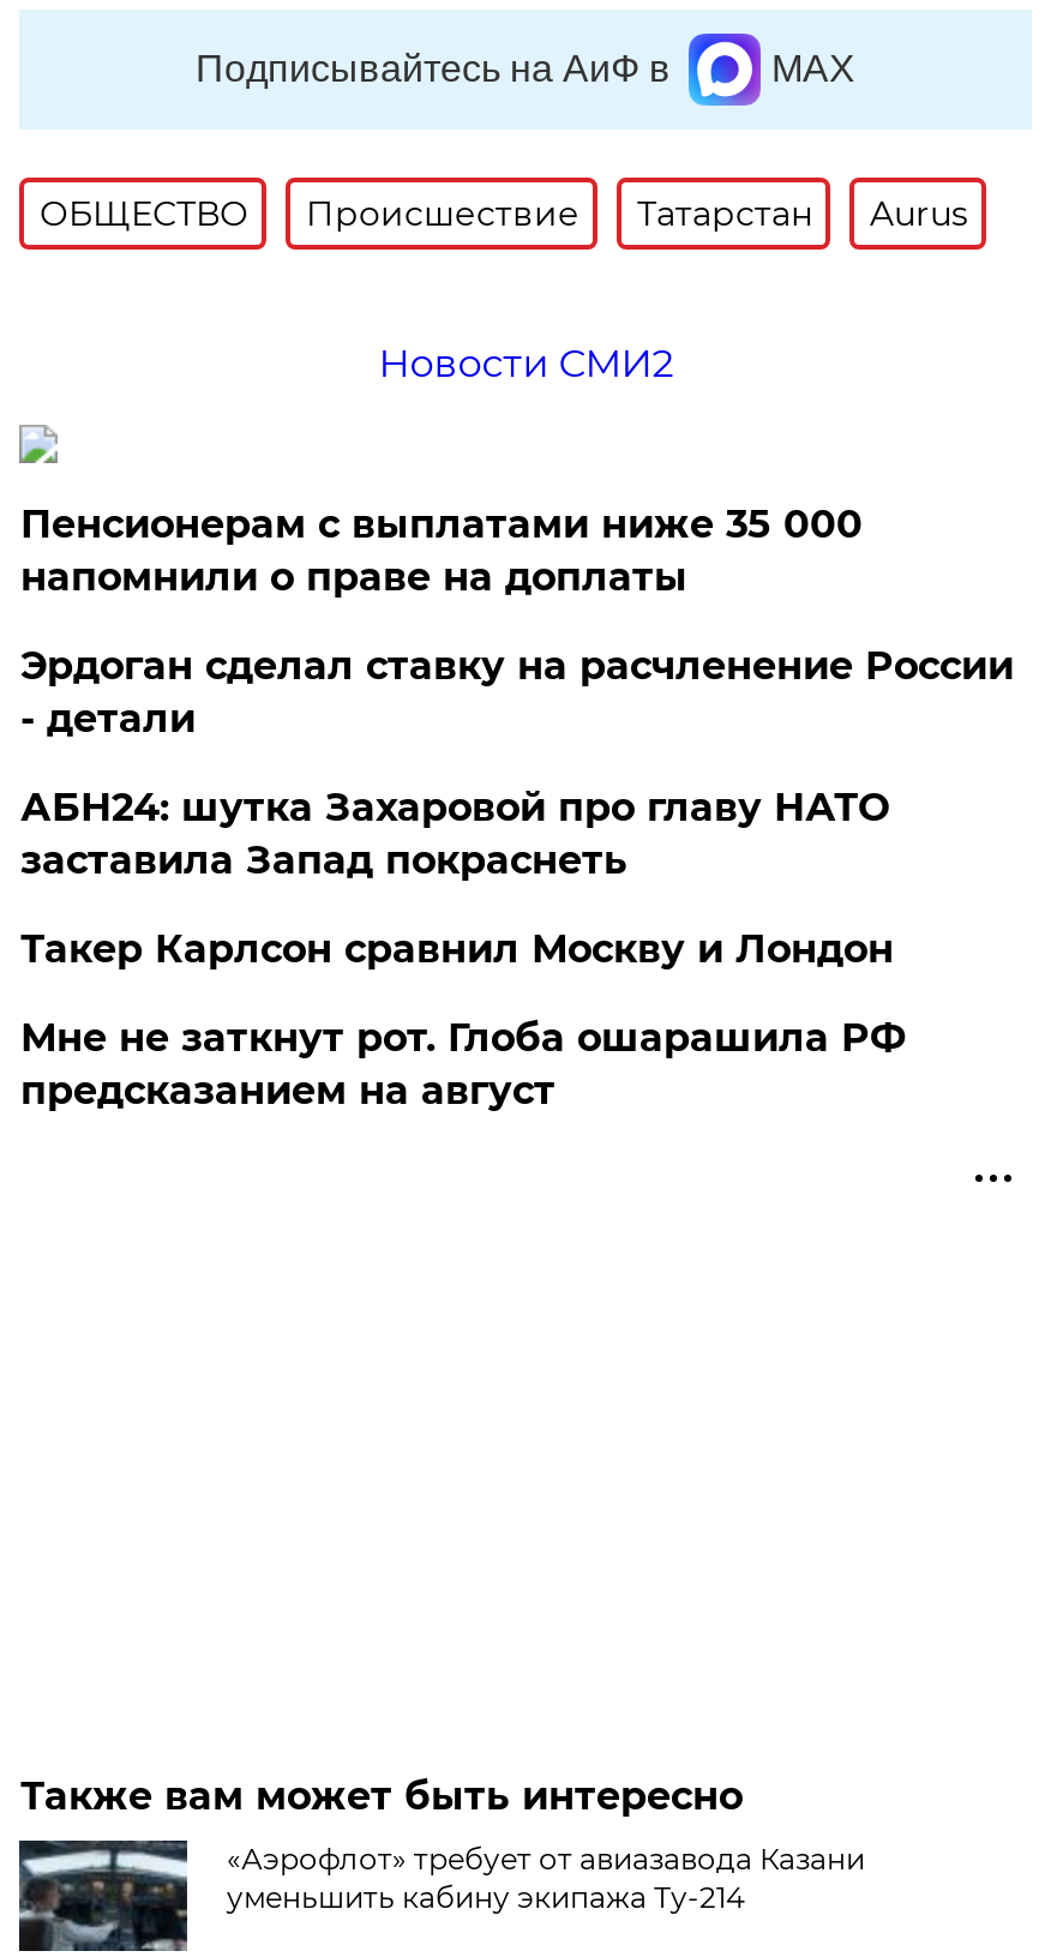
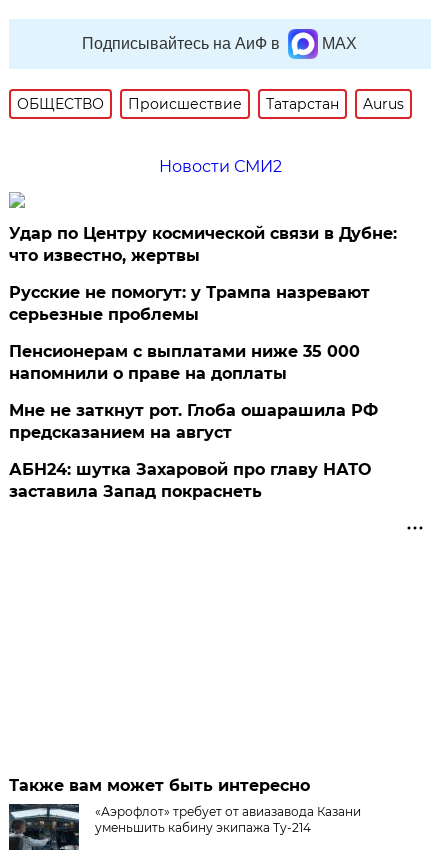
+ Удар по Центру космической связи в Дубне:
+ что известно, жертвы
+ Русские не помогут: у Трампа назревают
+ серьезные проблемы

moved down: Пенсионерам с выплатами ниже 35 000 | напомнили о праве на доплаты

- Эрдоган сделал ставку на расчленение России
- - детали
- Такер Карлсон сравнил Москву и Лондон

moved down: АБН24: шутка Захаровой про главу НАТО | заставила Запад покраснеть

moved up: Мне не заткнут рот. Глоба ошарашила РФ | предсказанием на август
